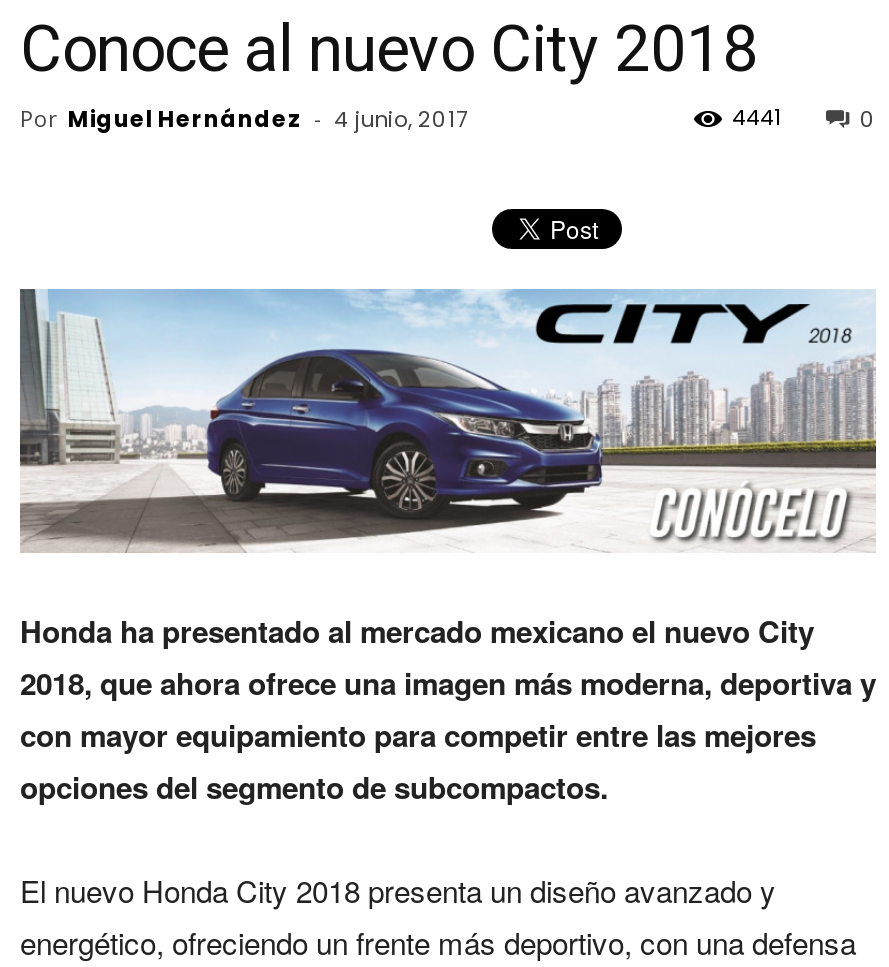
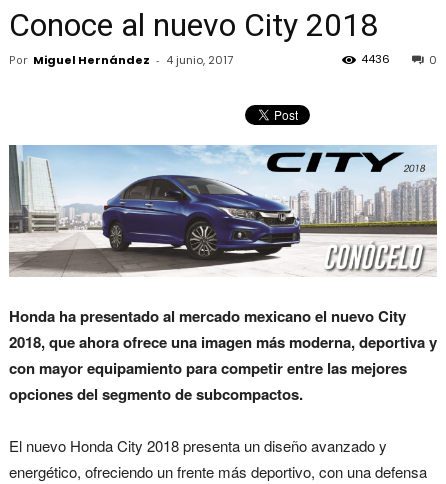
- 4441
+ 4436
